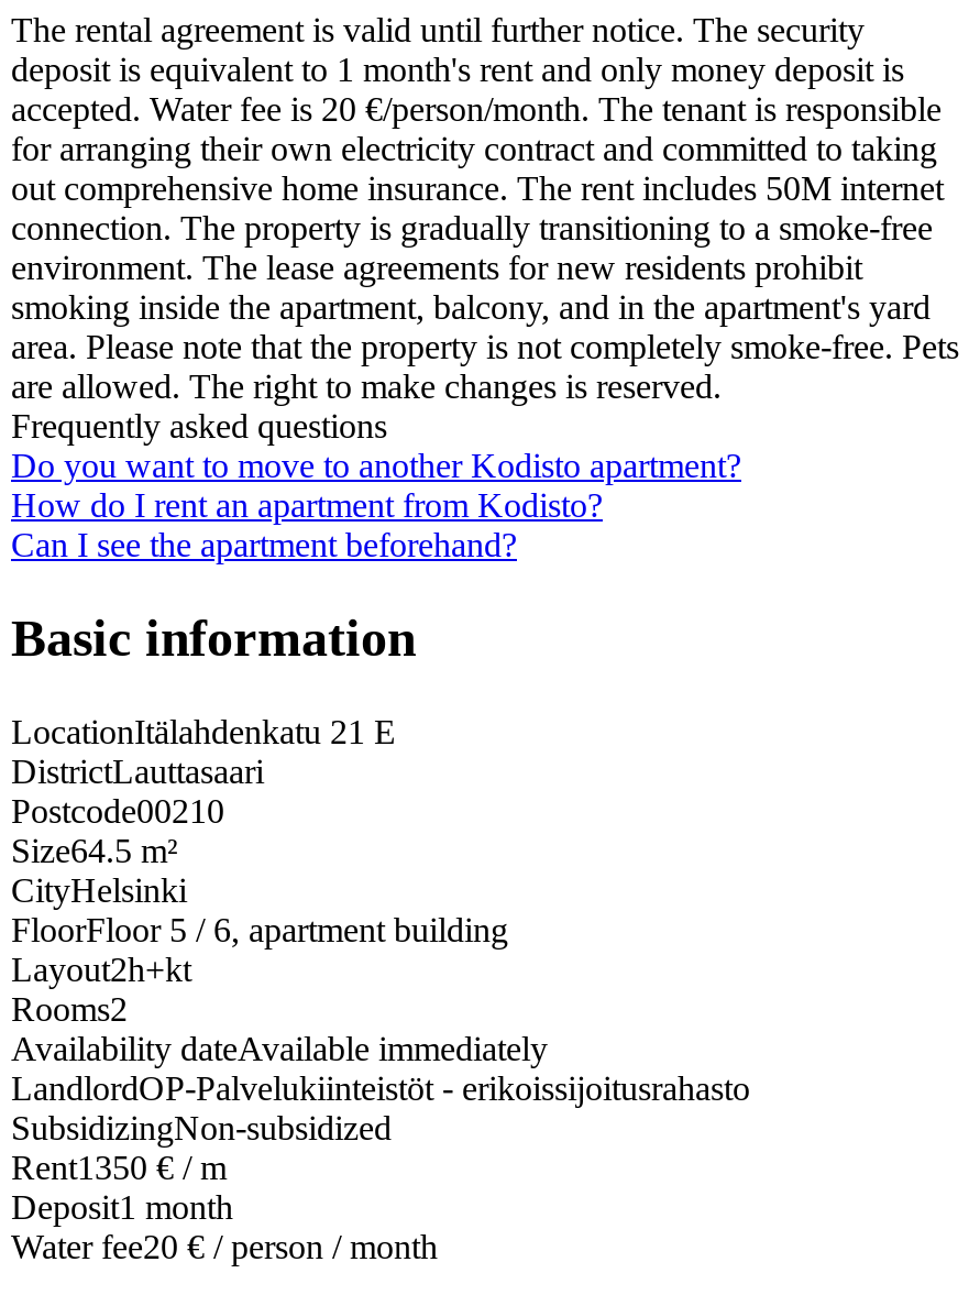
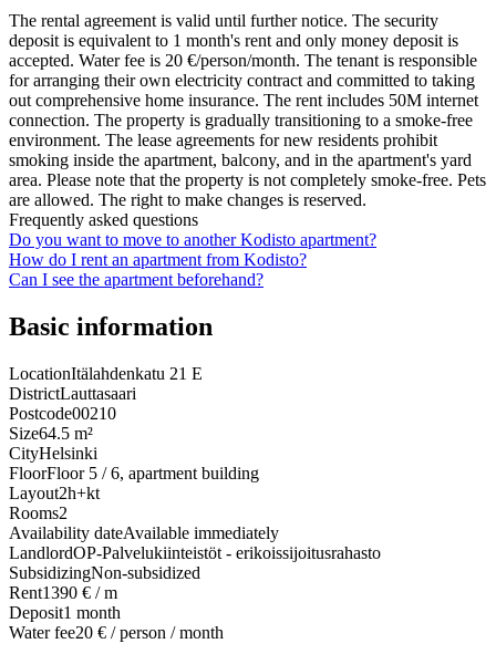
- Rent1350 € / m
+ Rent1390 € / m
